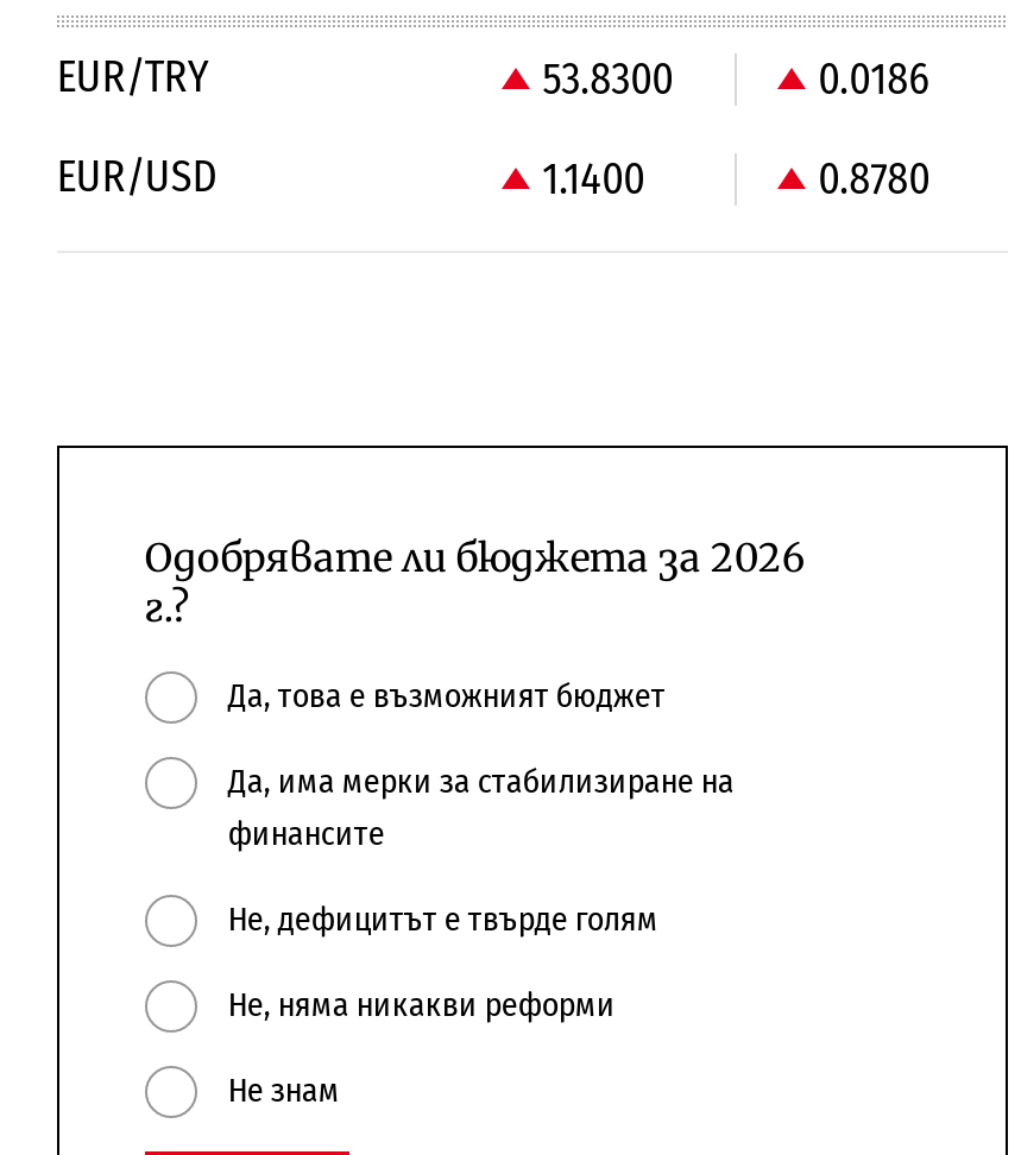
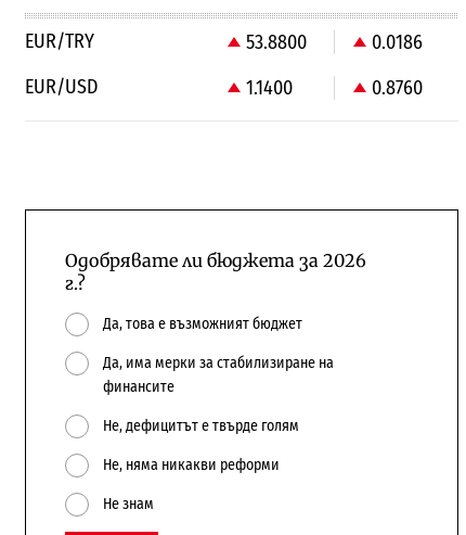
- 53.8300
+ 53.8800

- 0.8780
+ 0.8760
